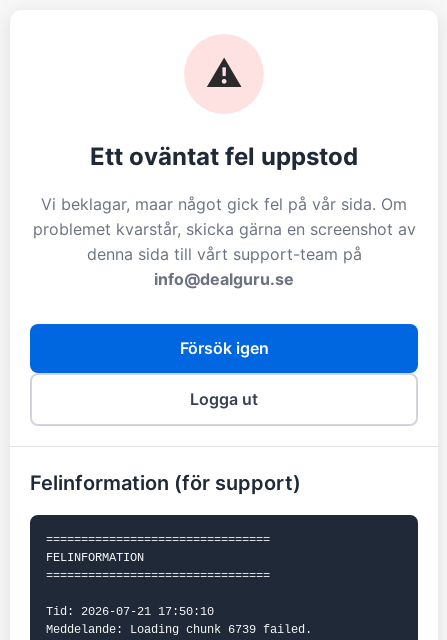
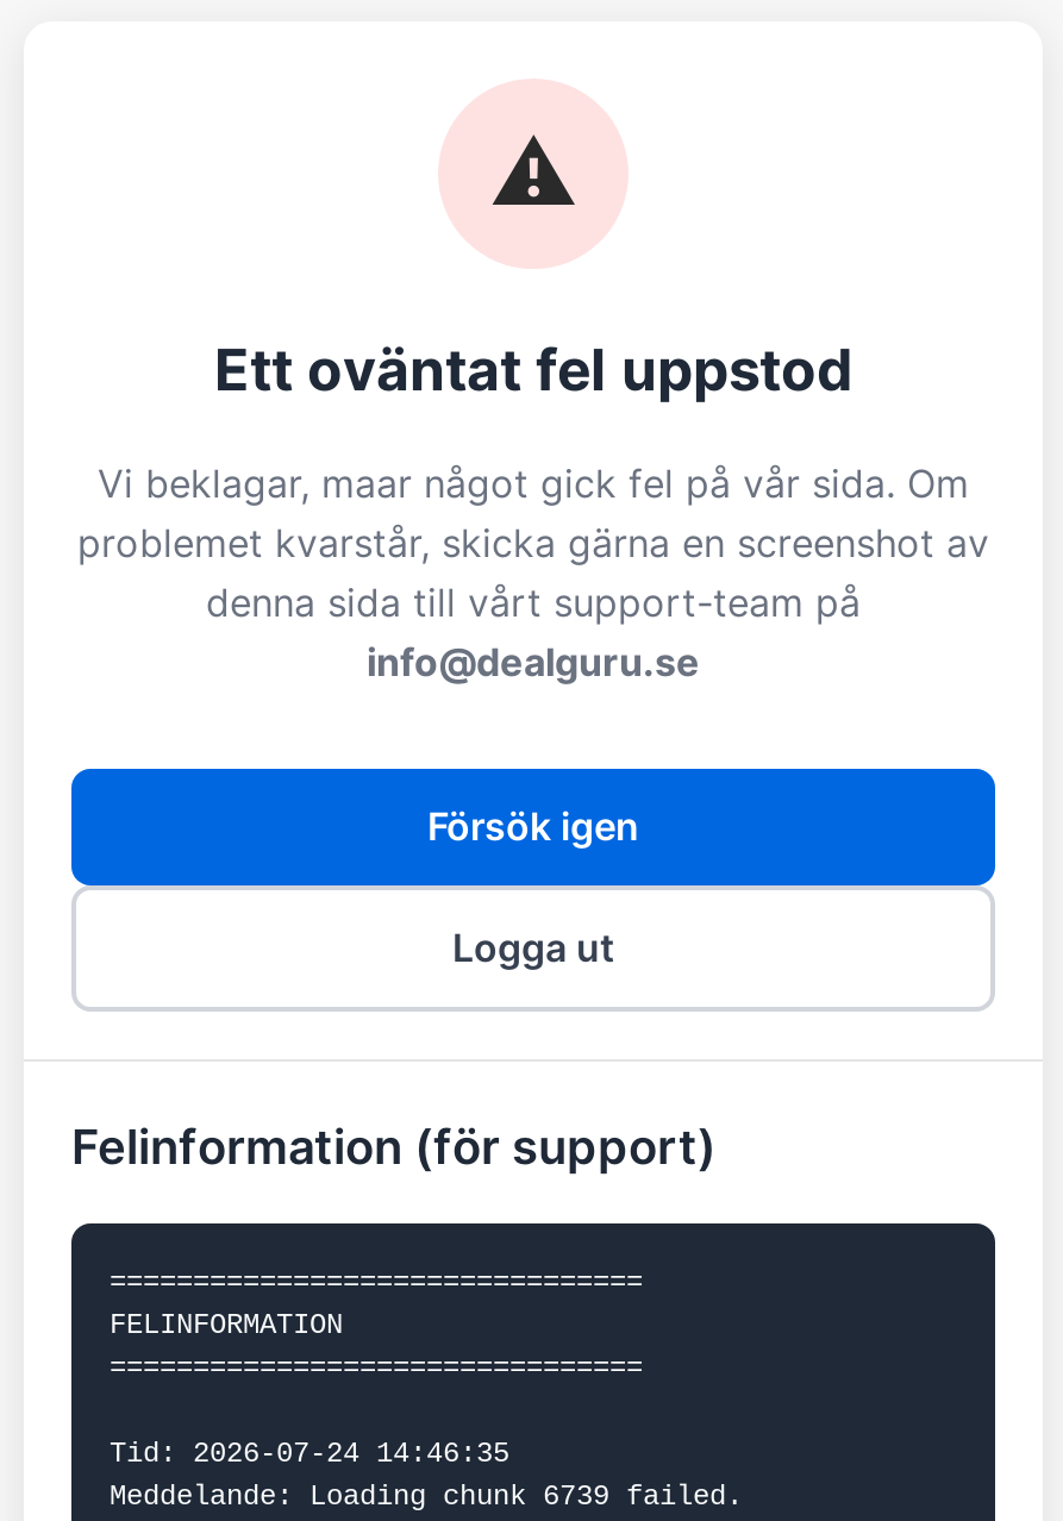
- Tid: 2026-07-21 17:50:10
+ Tid: 2026-07-24 14:46:35
